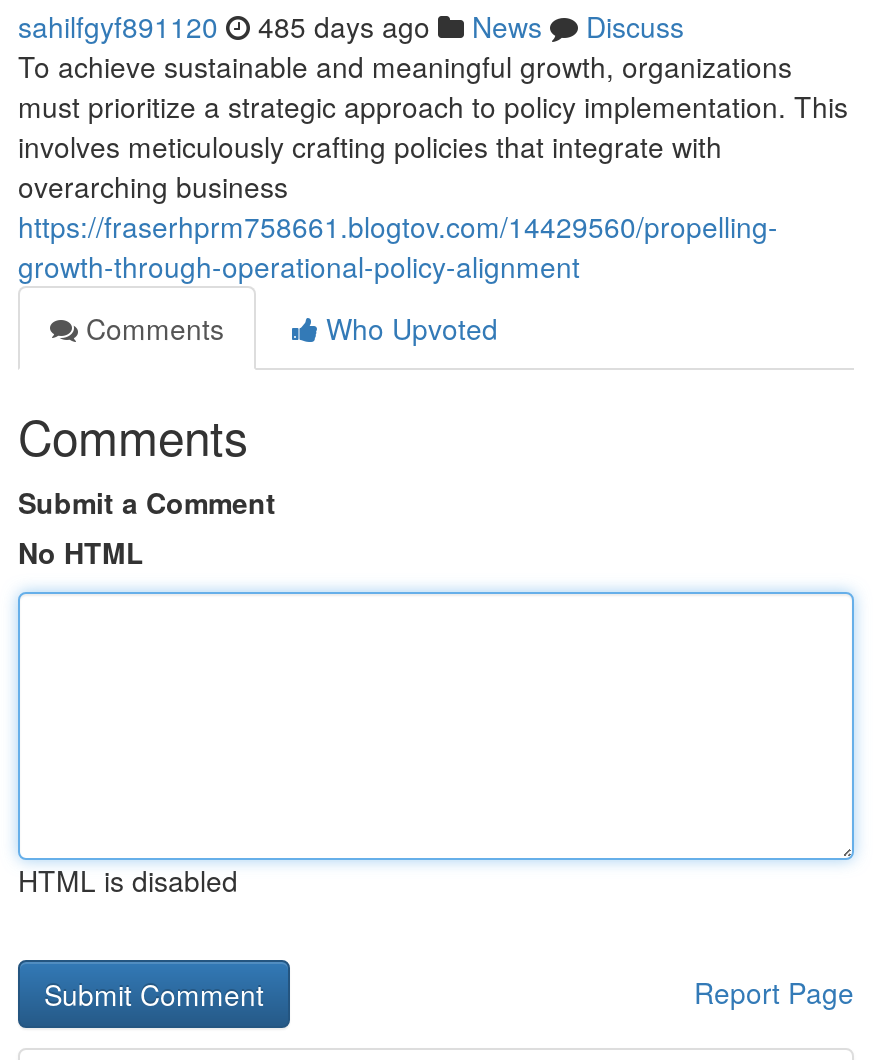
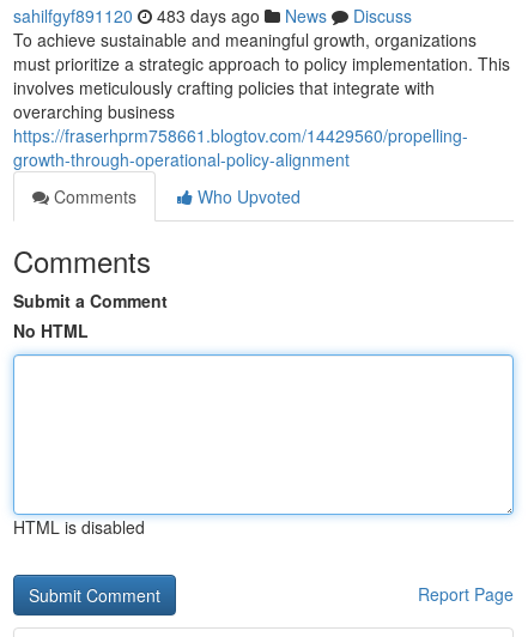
- sahilfgyf891120 485 days ago News Discuss
+ sahilfgyf891120 483 days ago News Discuss
